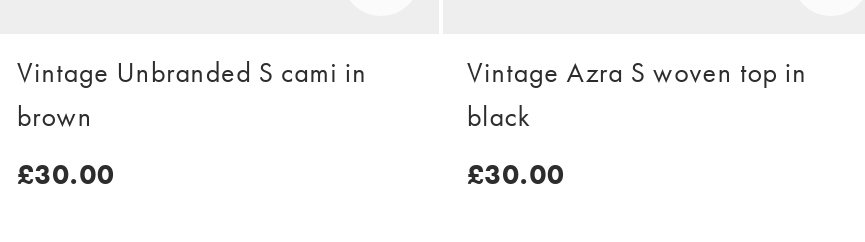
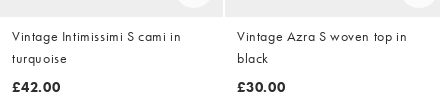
- Vintage Unbranded S cami in
- brown
+ Vintage Intimissimi S cami in
+ turquoise

- £30.00
+ £42.00
